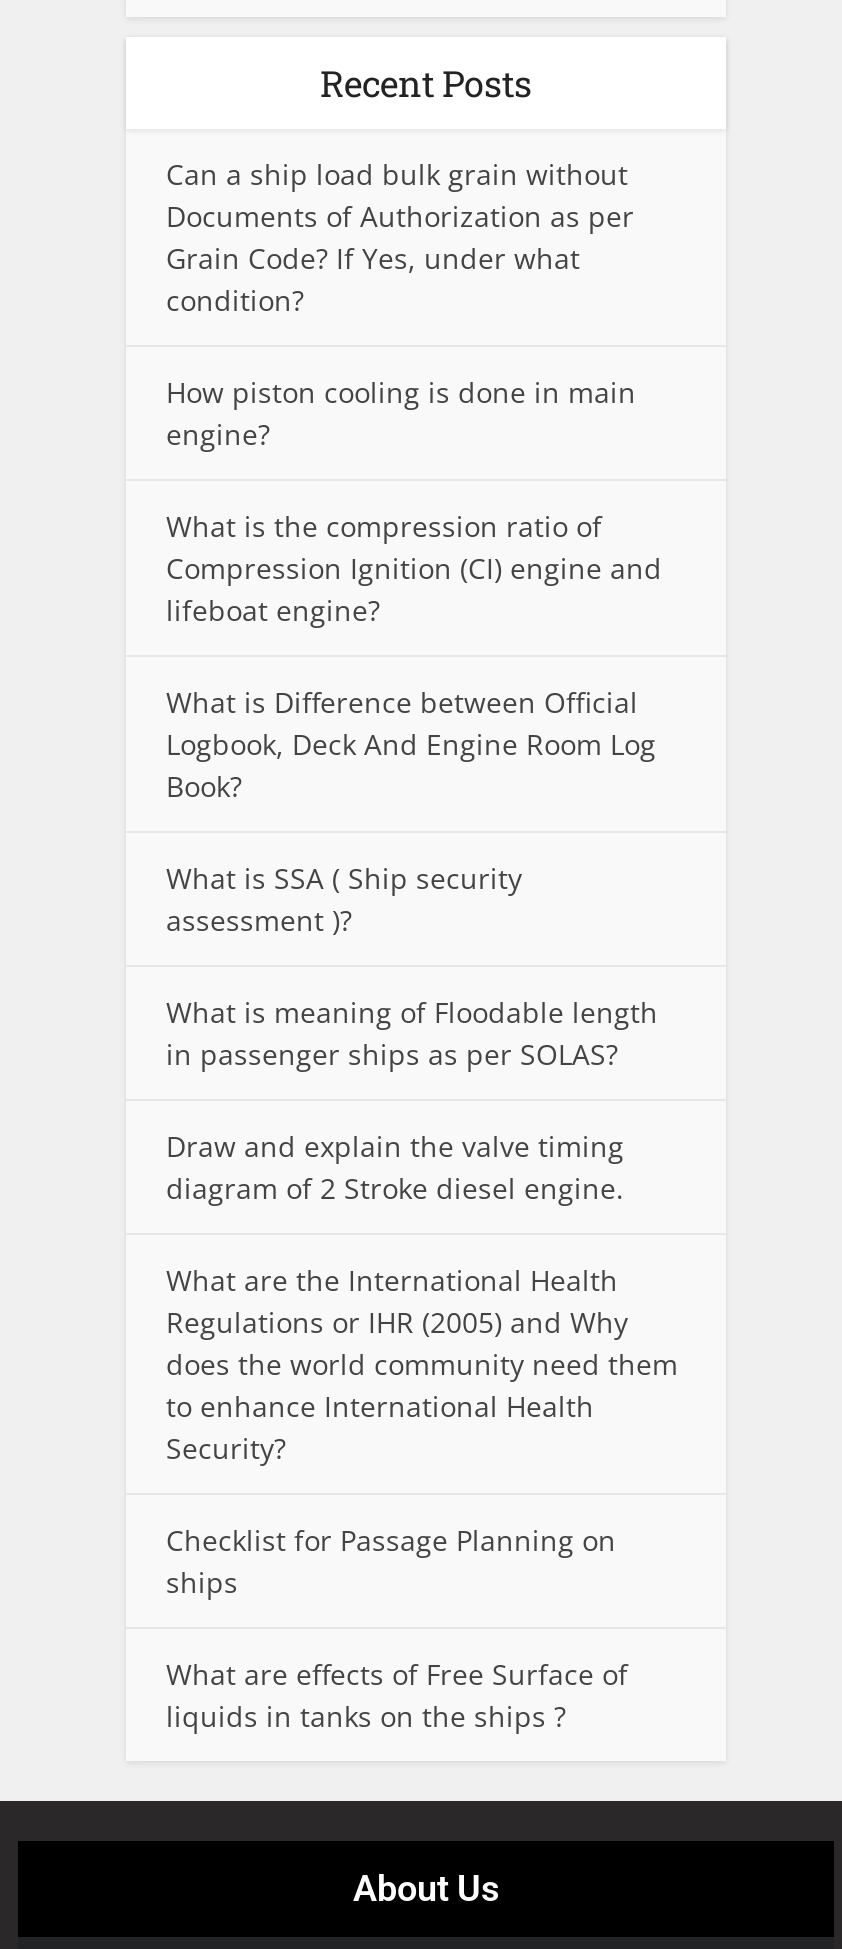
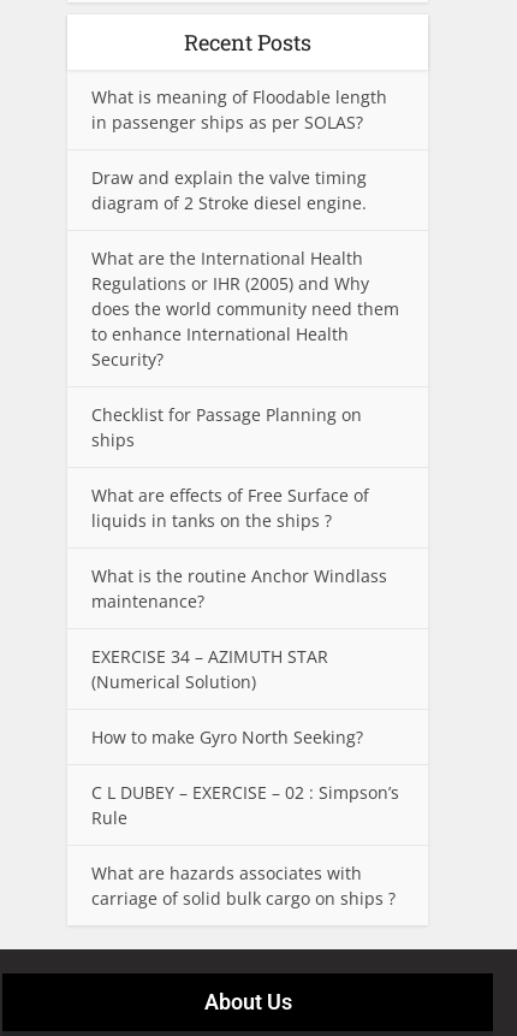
- Can a ship load bulk grain without
- Documents of Authorization as per
- Grain Code? If Yes, under what
- condition?
- How piston cooling is done in main
- engine?
- What is the compression ratio of
- Compression Ignition (CI) engine and
- lifeboat engine?
- What is Difference between Official
- Logbook, Deck And Engine Room Log
- Book?
- What is SSA ( Ship security
- assessment )?

moved up: What is meaning of Floodable length | in passenger ships as per SOLAS? | Draw and explain the valve timing | ... | What are effects of Free Surface of | liquids in tanks on the ships ?

+ What is the routine Anchor Windlass
+ maintenance?
+ EXERCISE 34 – AZIMUTH STAR
+ (Numerical Solution)
+ How to make Gyro North Seeking?
+ C L DUBEY – EXERCISE – 02 : Simpson’s
+ Rule
+ What are hazards associates with
+ carriage of solid bulk cargo on ships ?
